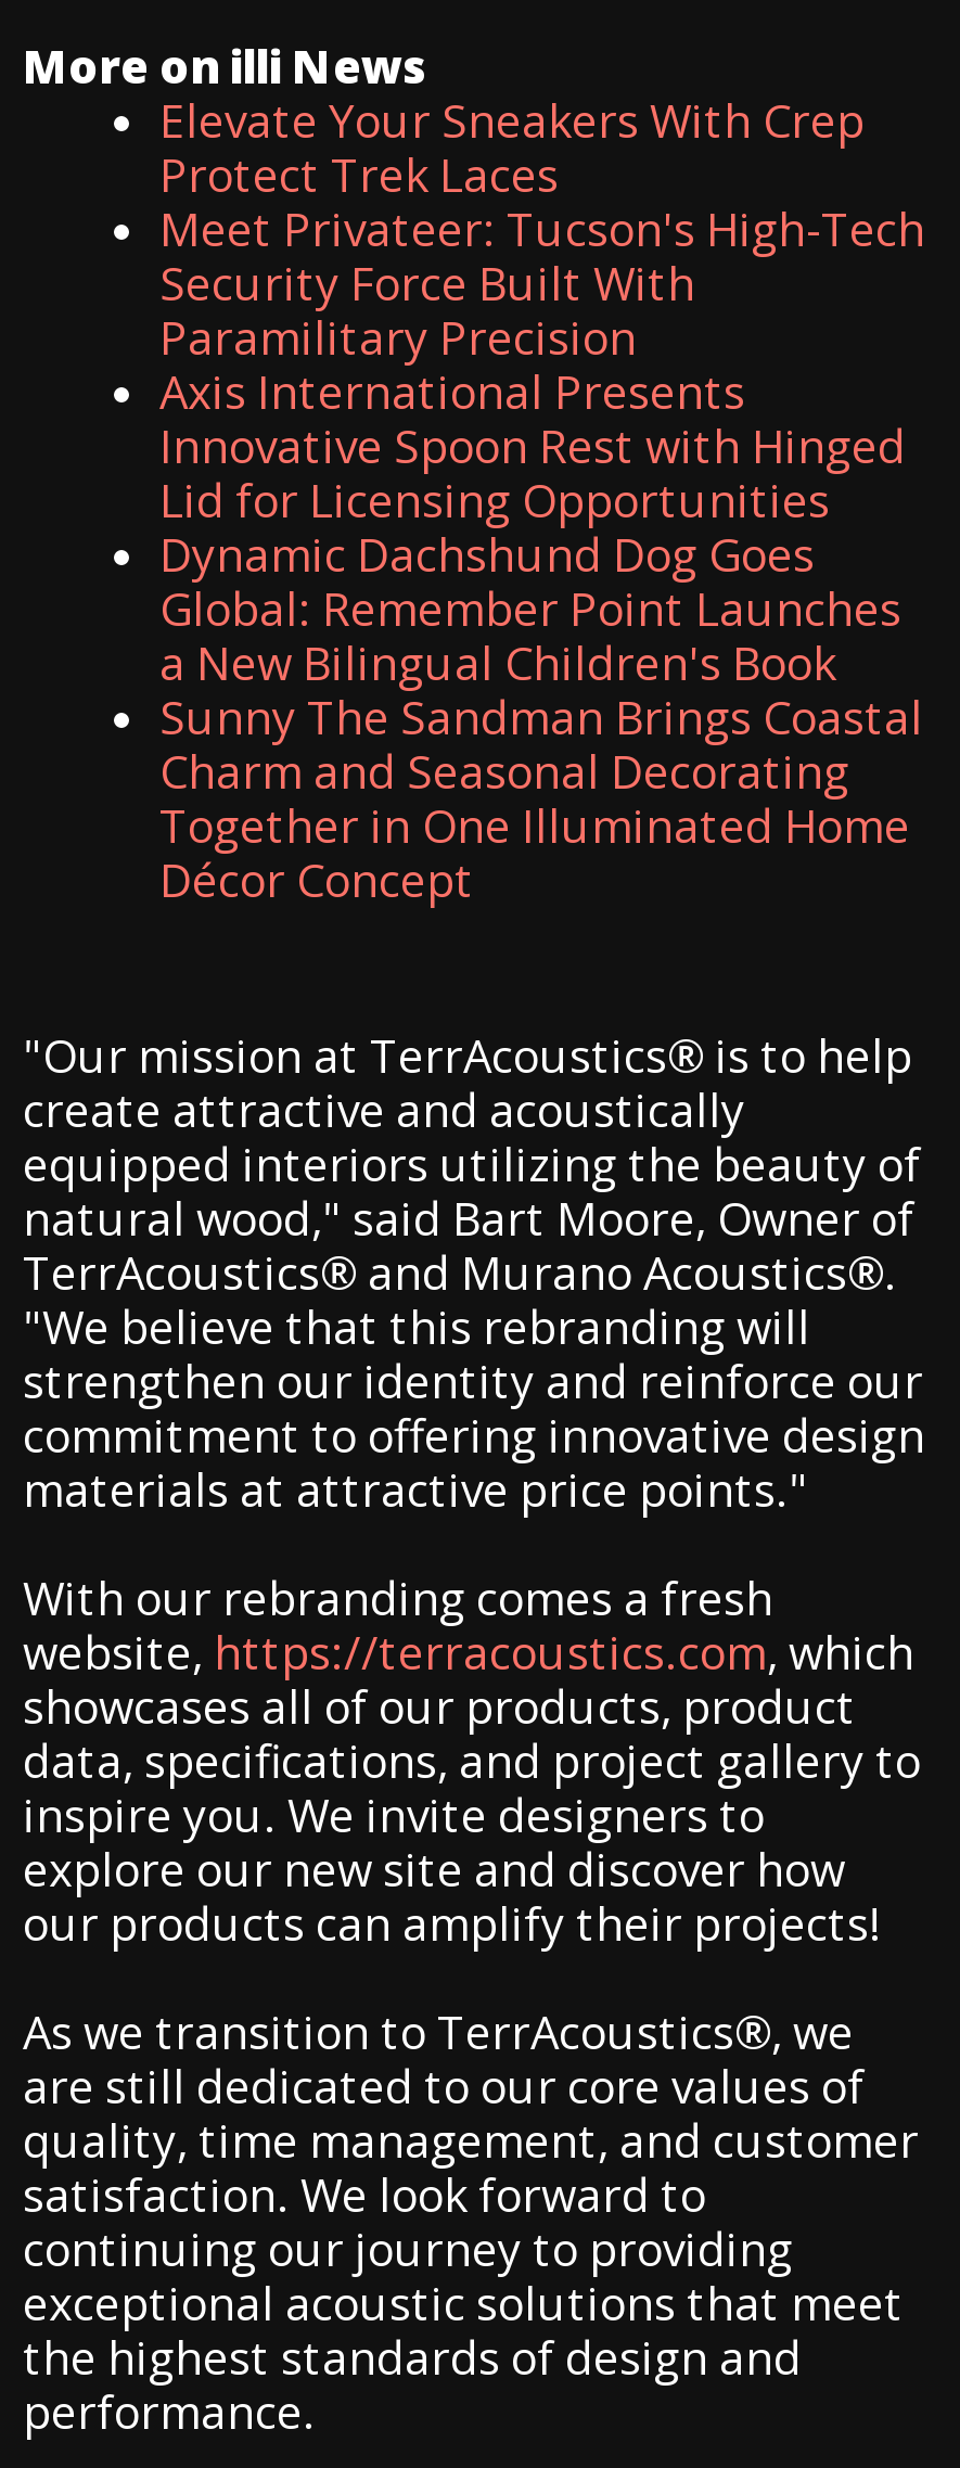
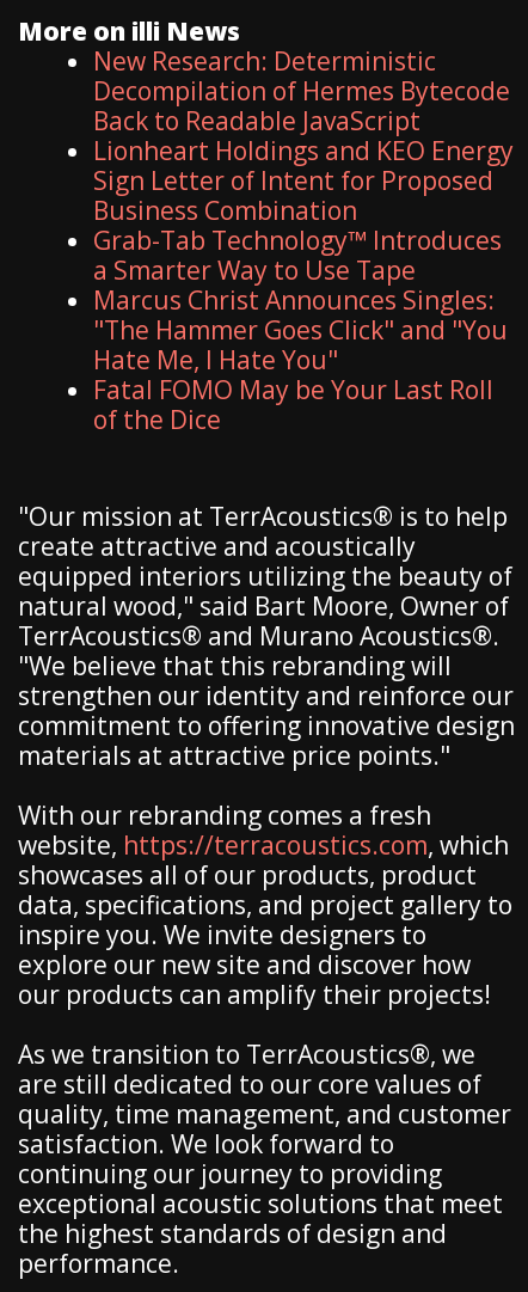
- Elevate Your Sneakers With Crep
- Protect Trek Laces
- Meet Privateer: Tucson's High-Tech
- Security Force Built With
- Paramilitary Precision
- Axis International Presents
- Innovative Spoon Rest with Hinged
- Lid for Licensing Opportunities
- Dynamic Dachshund Dog Goes
- Global: Remember Point Launches
- a New Bilingual Children's Book
- Sunny The Sandman Brings Coastal
- Charm and Seasonal Decorating
- Together in One Illuminated Home
- Décor Concept
+ New Research: Deterministic
+ Decompilation of Hermes Bytecode
+ Back to Readable JavaScript
+ Lionheart Holdings and KEO Energy
+ Sign Letter of Intent for Proposed
+ Business Combination
+ Grab-Tab Technology™ Introduces
+ a Smarter Way to Use Tape
+ Marcus Christ Announces Singles:
+ "The Hammer Goes Click" and "You
+ Hate Me, I Hate You"
+ Fatal FOMO May be Your Last Roll
+ of the Dice
